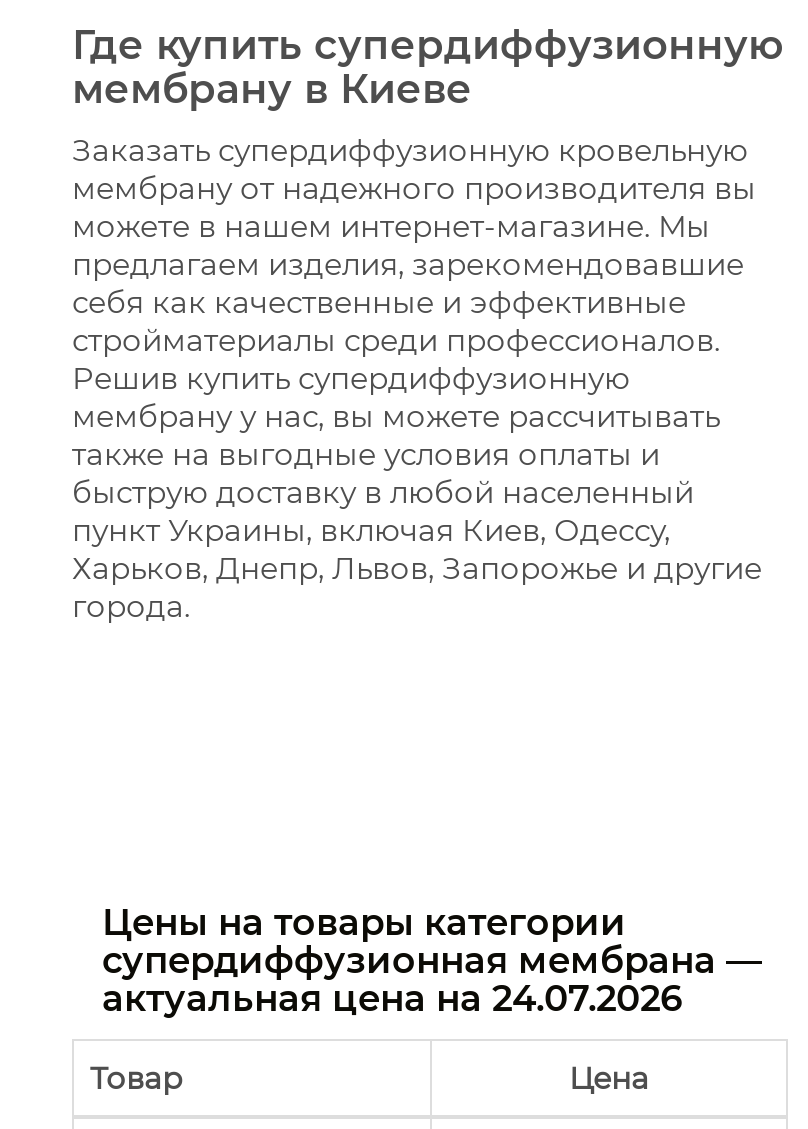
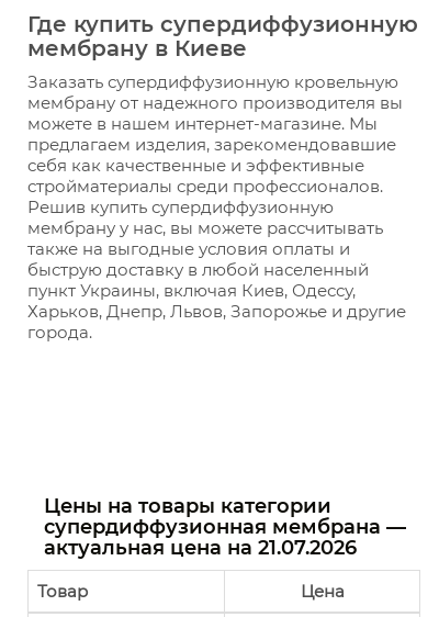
- актуальная цена на 24.07.2026
+ актуальная цена на 21.07.2026
